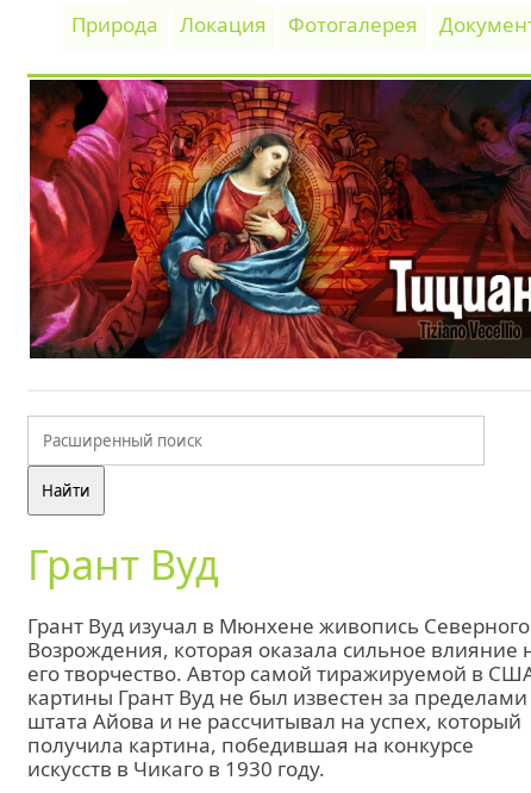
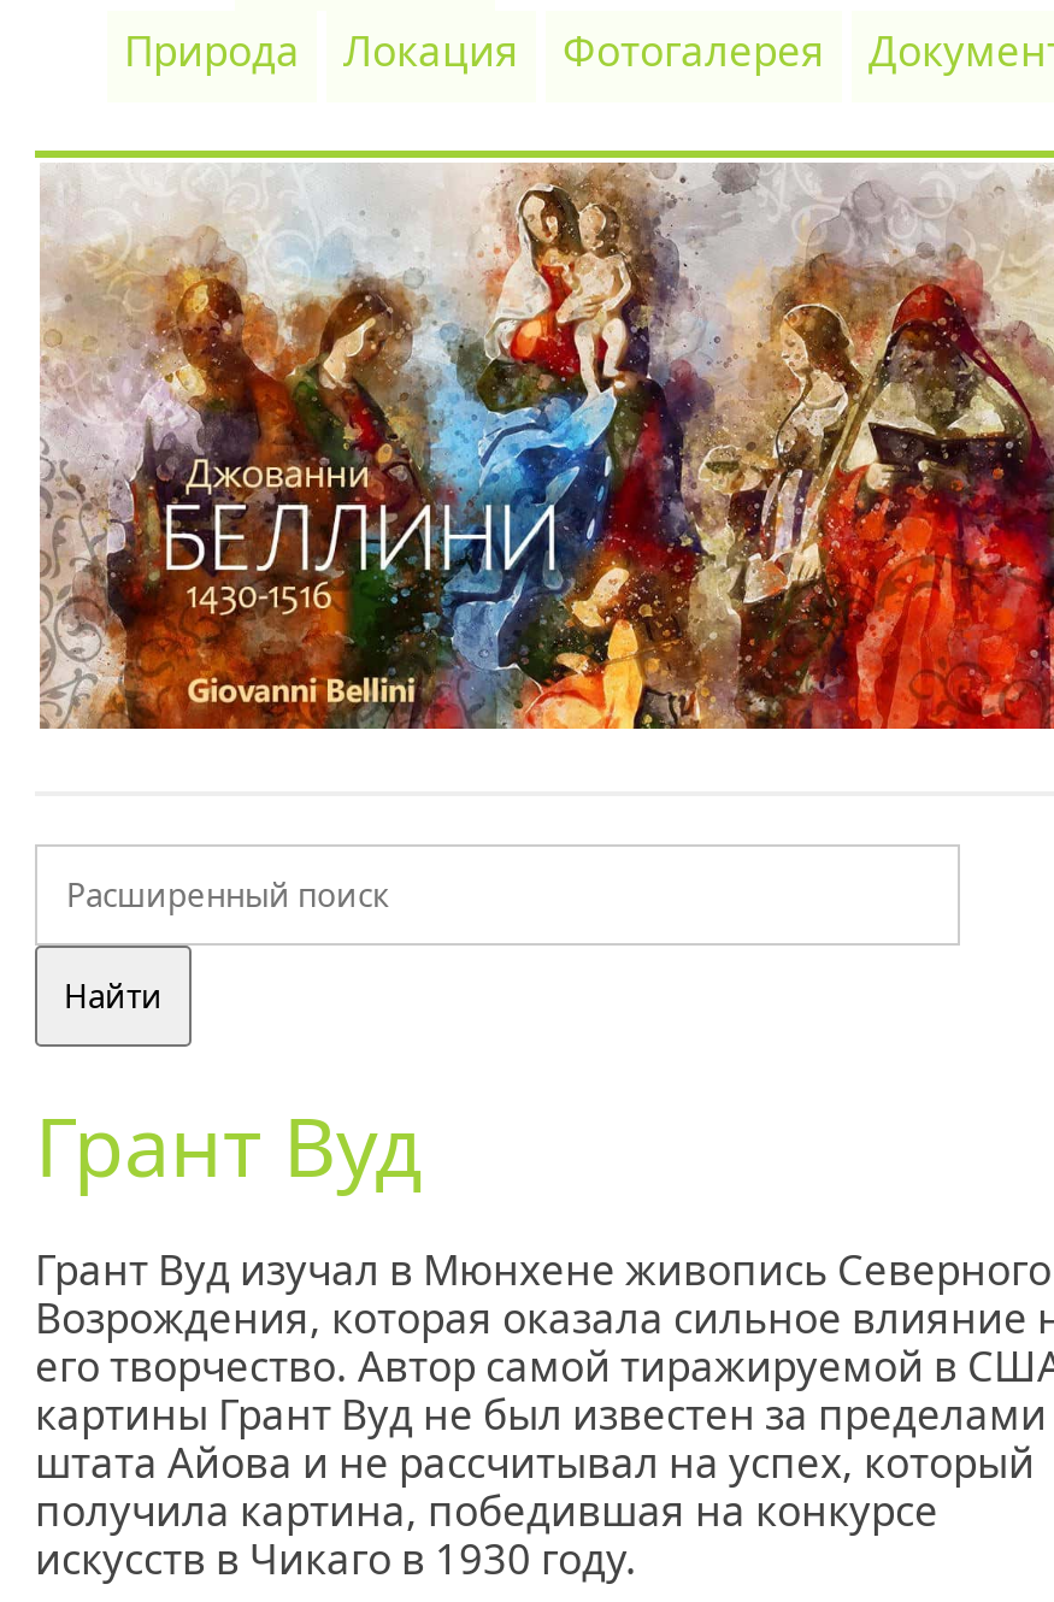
- [image]
+ [image]
